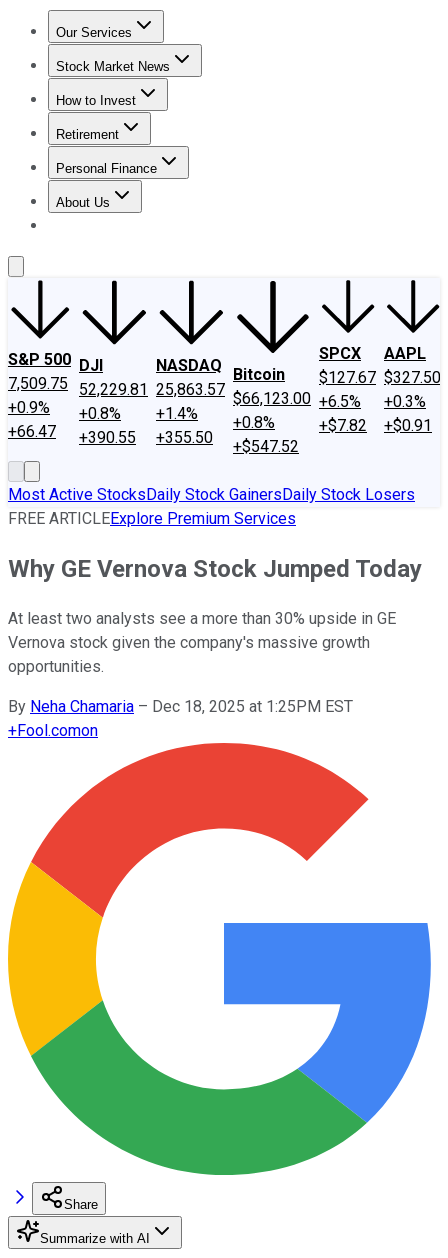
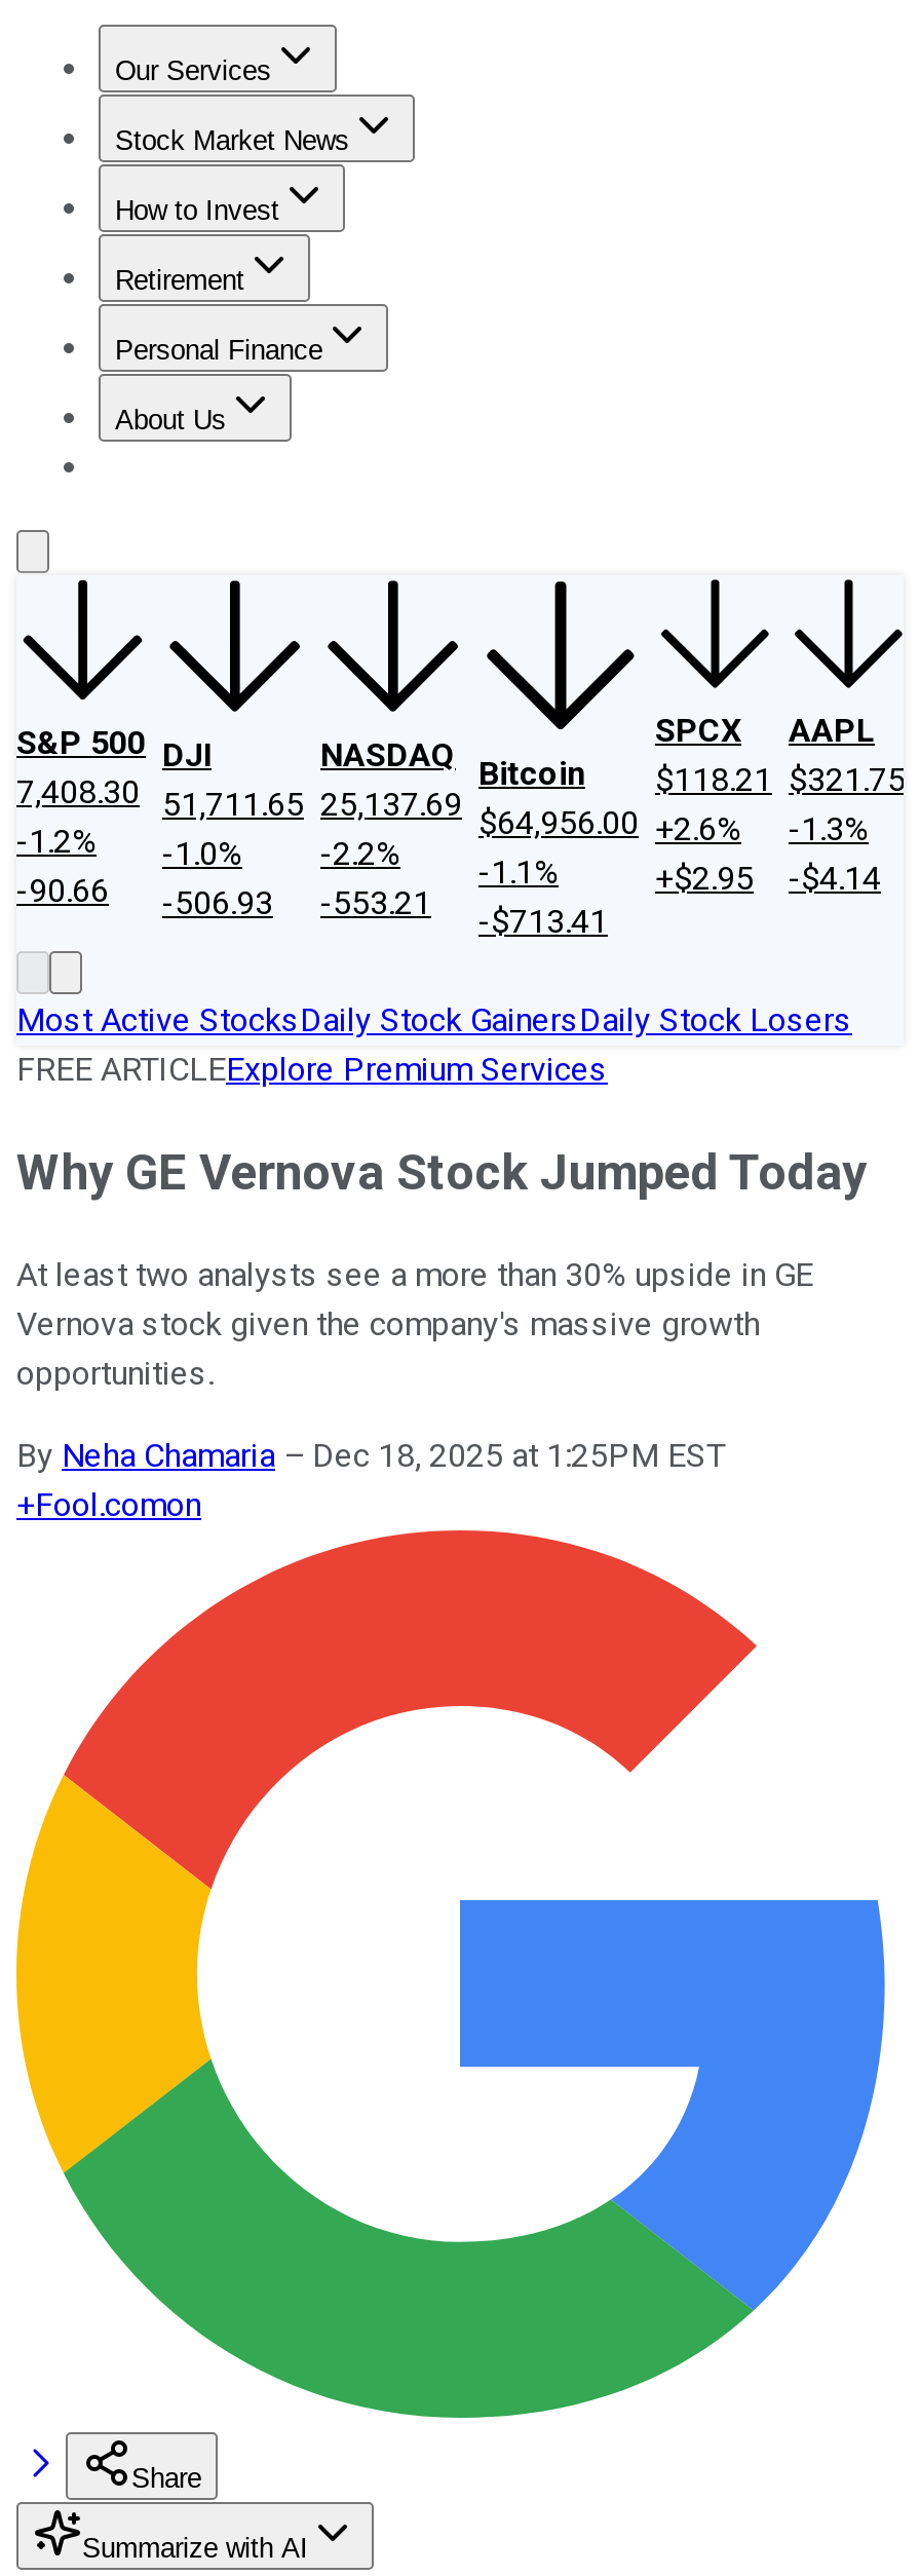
- $127.67
+ $118.21

- $327.50
+ $321.75

- 7,509.75
+ 7,408.30

- 52,229.81
+ 51,711.65

- 25,863.57
+ 25,137.69

- $66,123.00
+ $64,956.00

- +6.5%
+ +2.6%

- +0.3%
+ -1.3%

- +0.9%
+ -1.2%

- +0.8%
+ -1.0%

- +1.4%
+ -2.2%

- +0.8%
+ -1.1%

- +$7.82
+ +$2.95

- +$0.91
+ -$4.14

- +66.47
+ -90.66

- +390.55
+ -506.93

- +355.50
+ -553.21

- +$547.52
+ -$713.41
